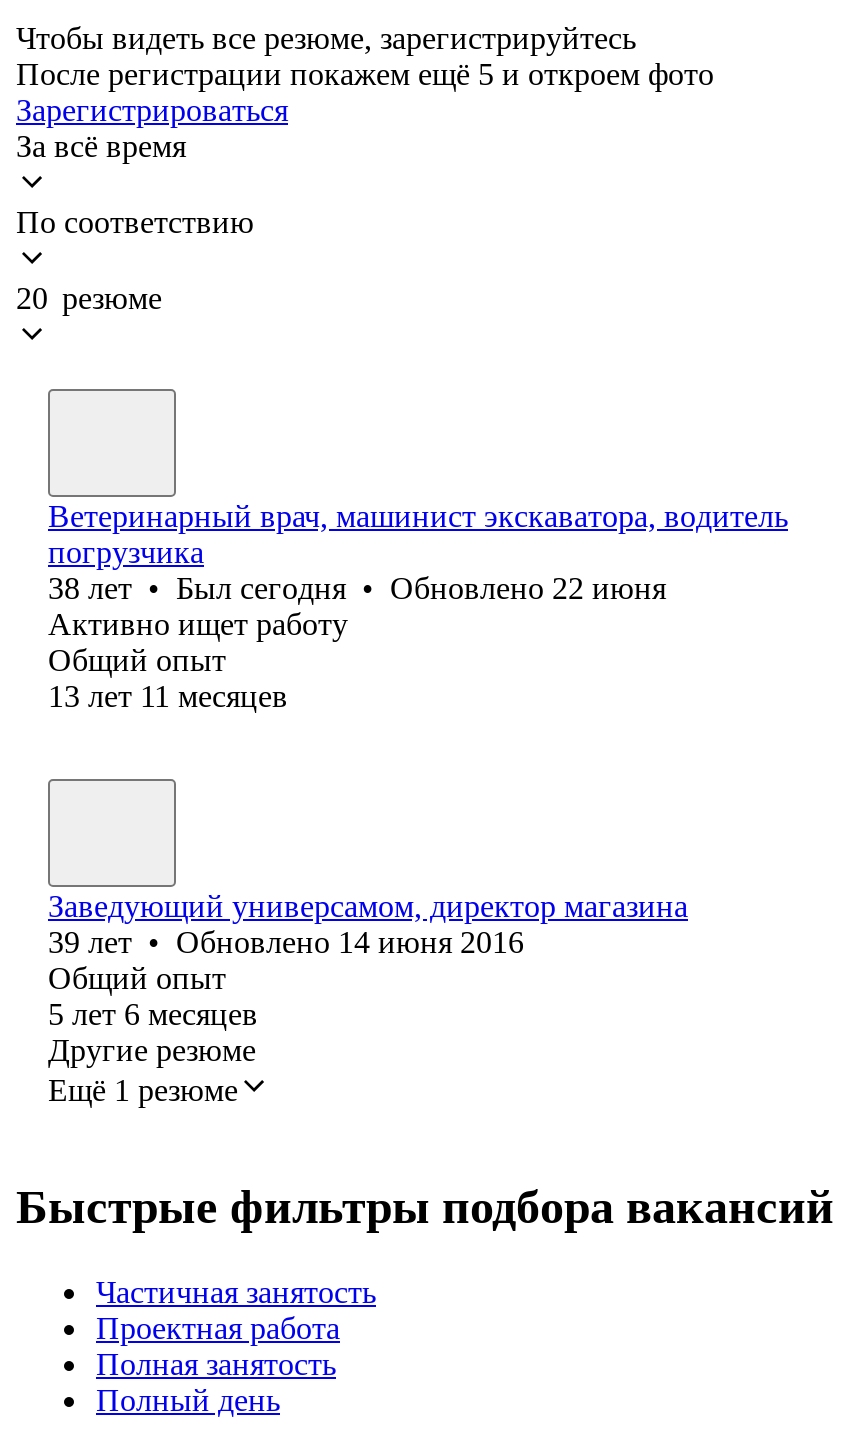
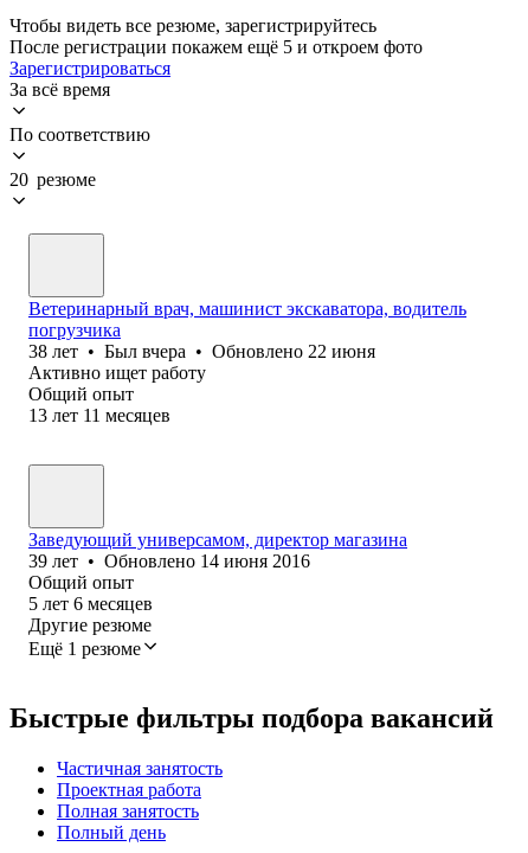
- 38 лет • Был сегодня • Обновлено 22 июня
+ 38 лет • Был вчера • Обновлено 22 июня
